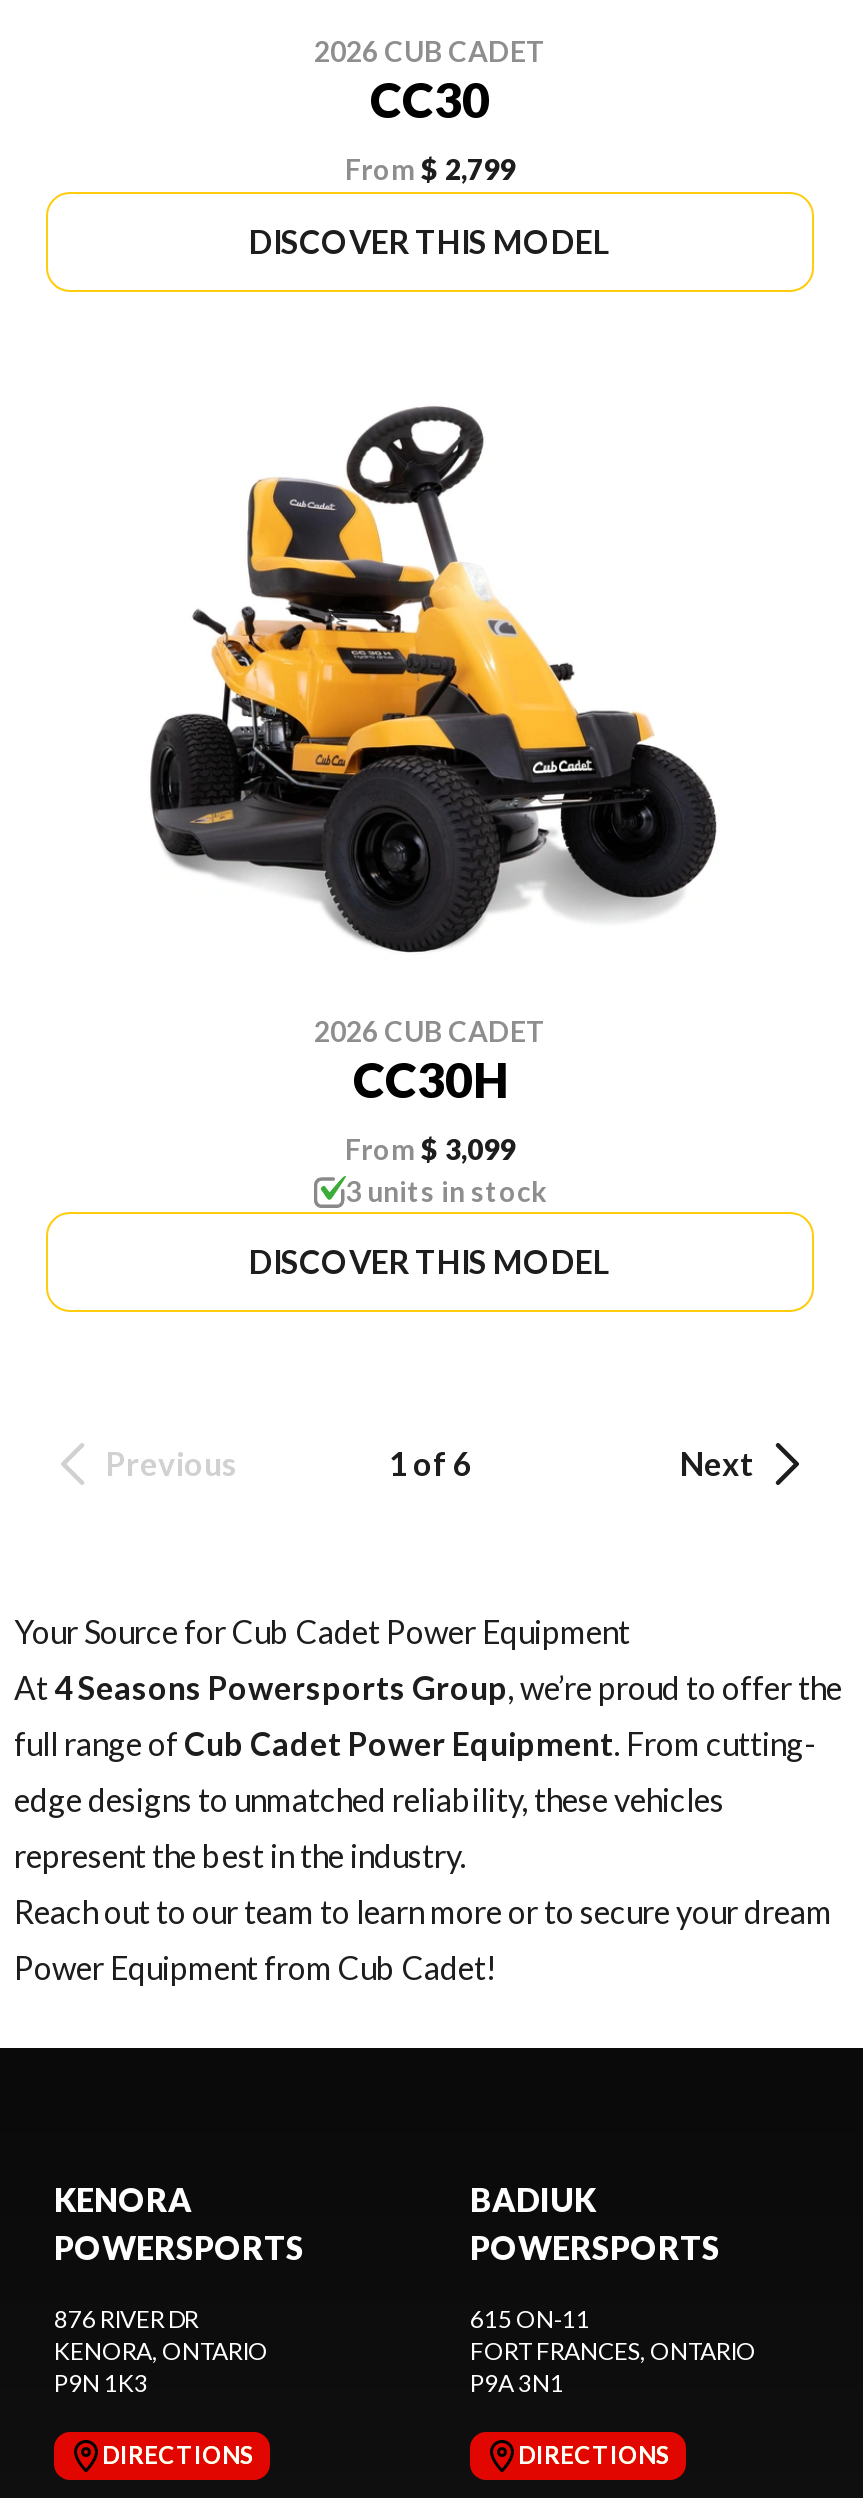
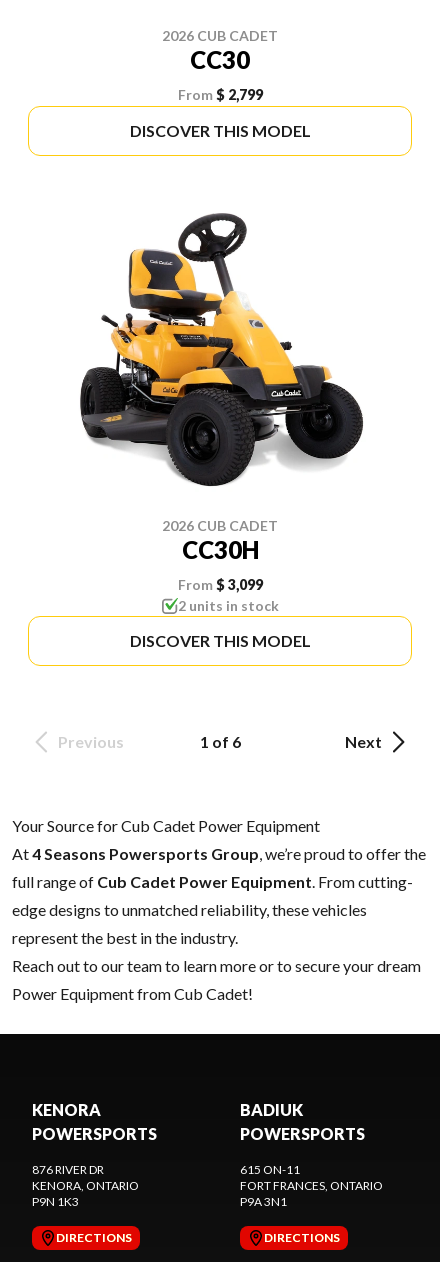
- 3 units in stock
+ 2 units in stock
